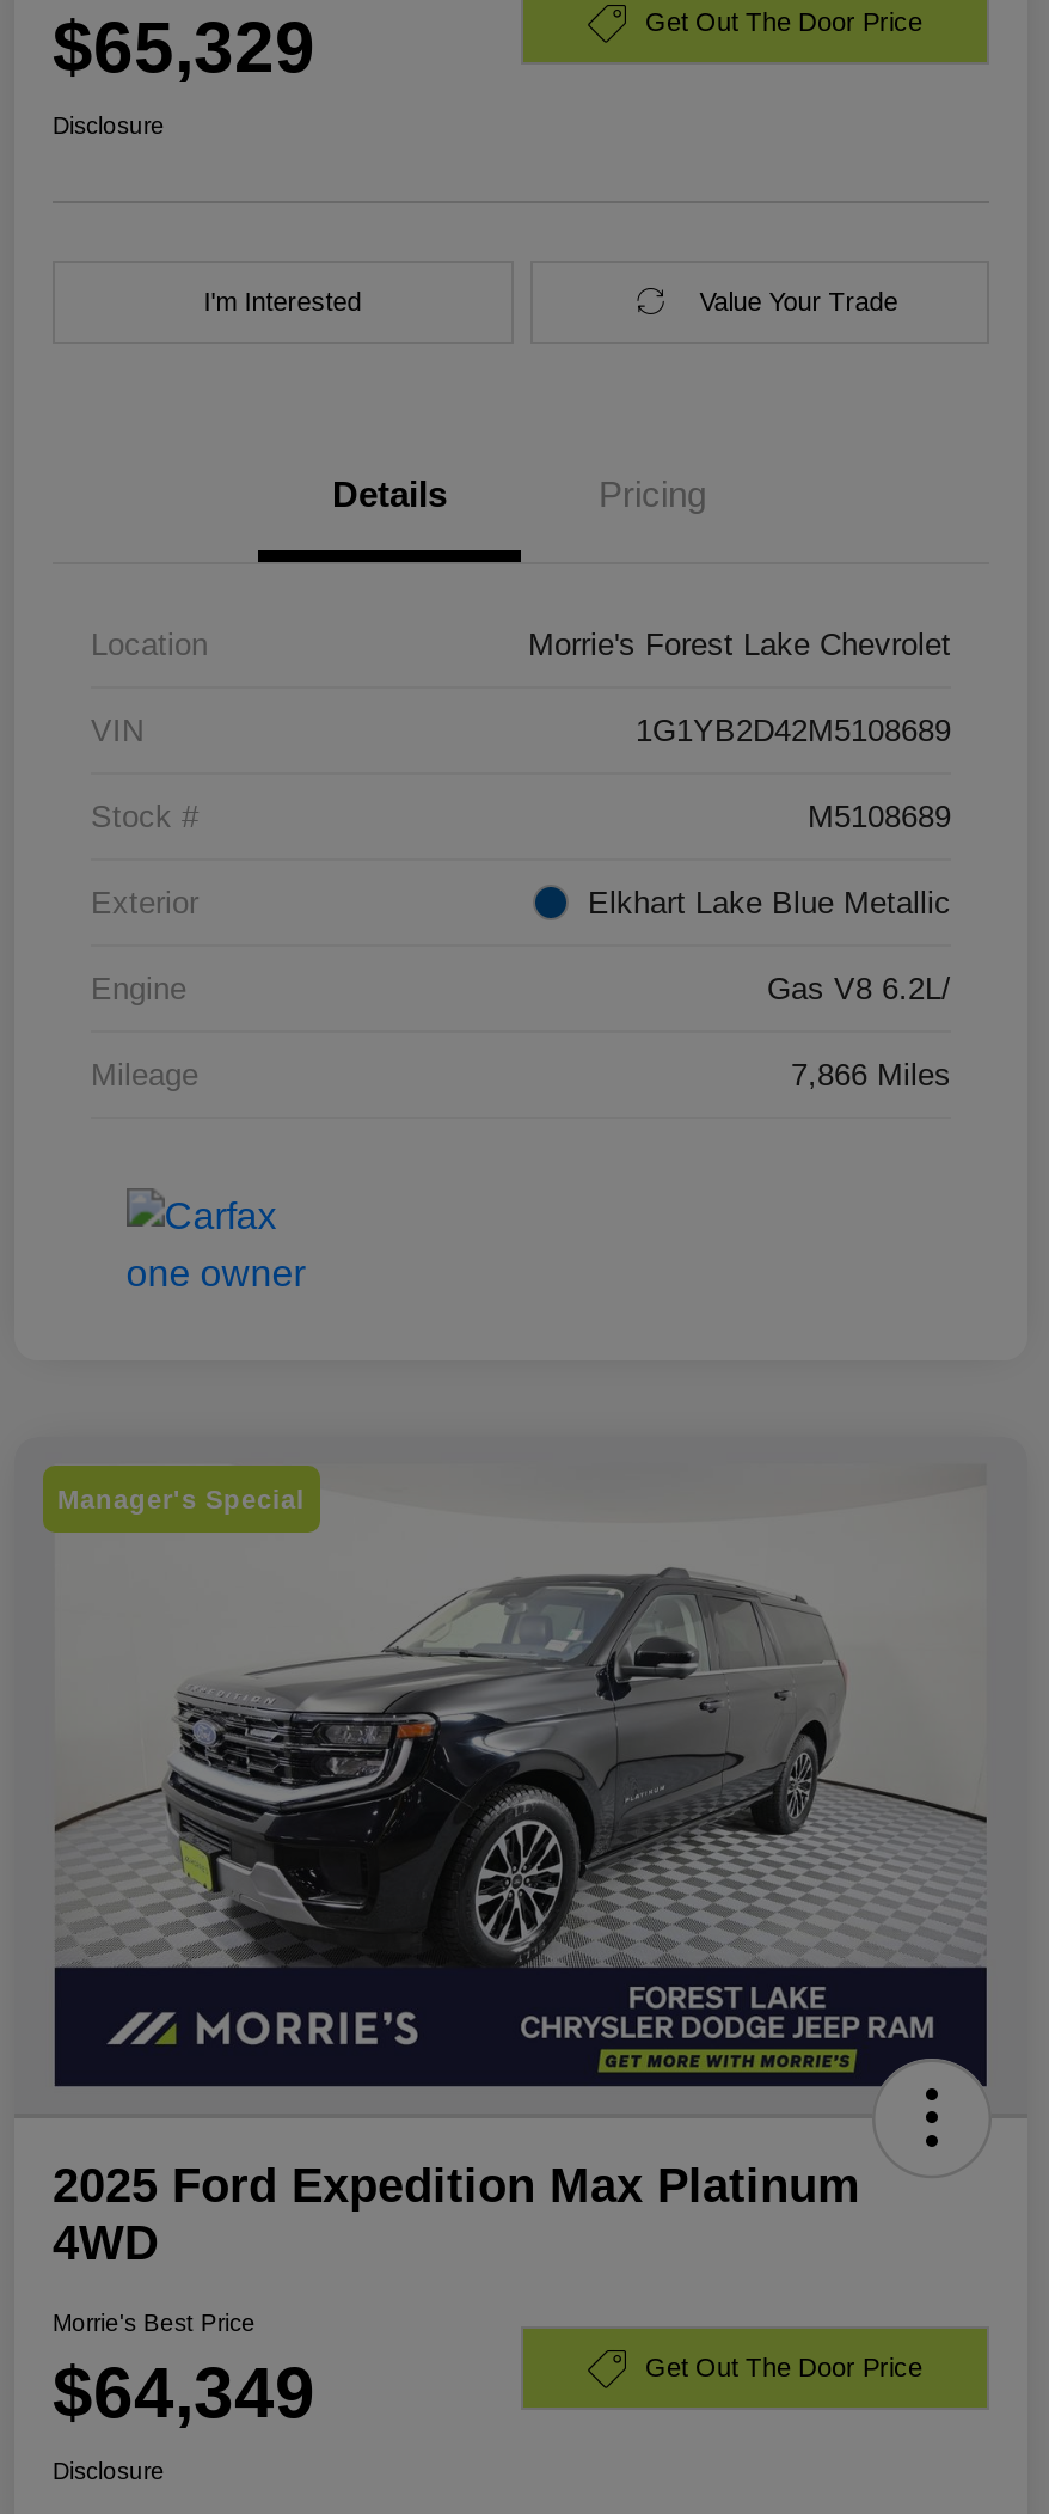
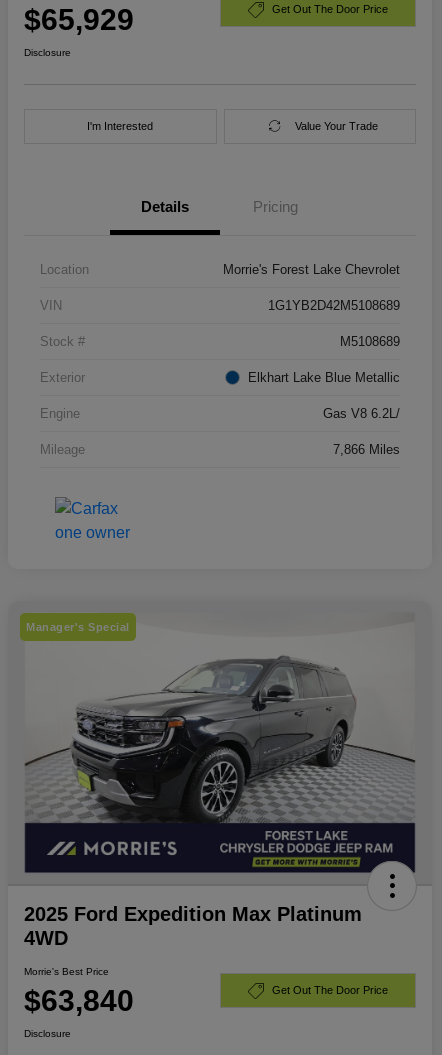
- $65,329
+ $65,929

- $64,349
+ $63,840
